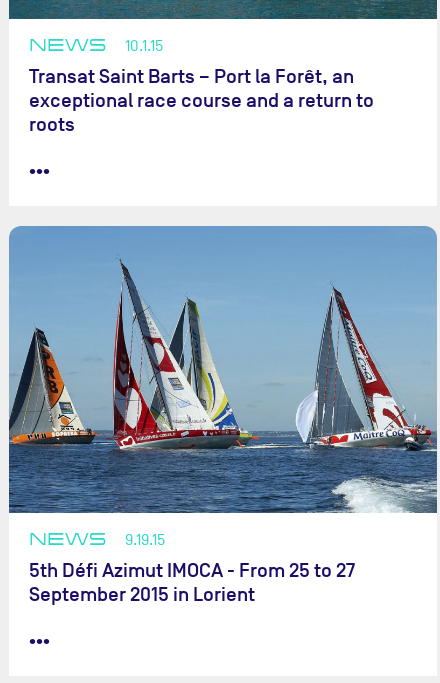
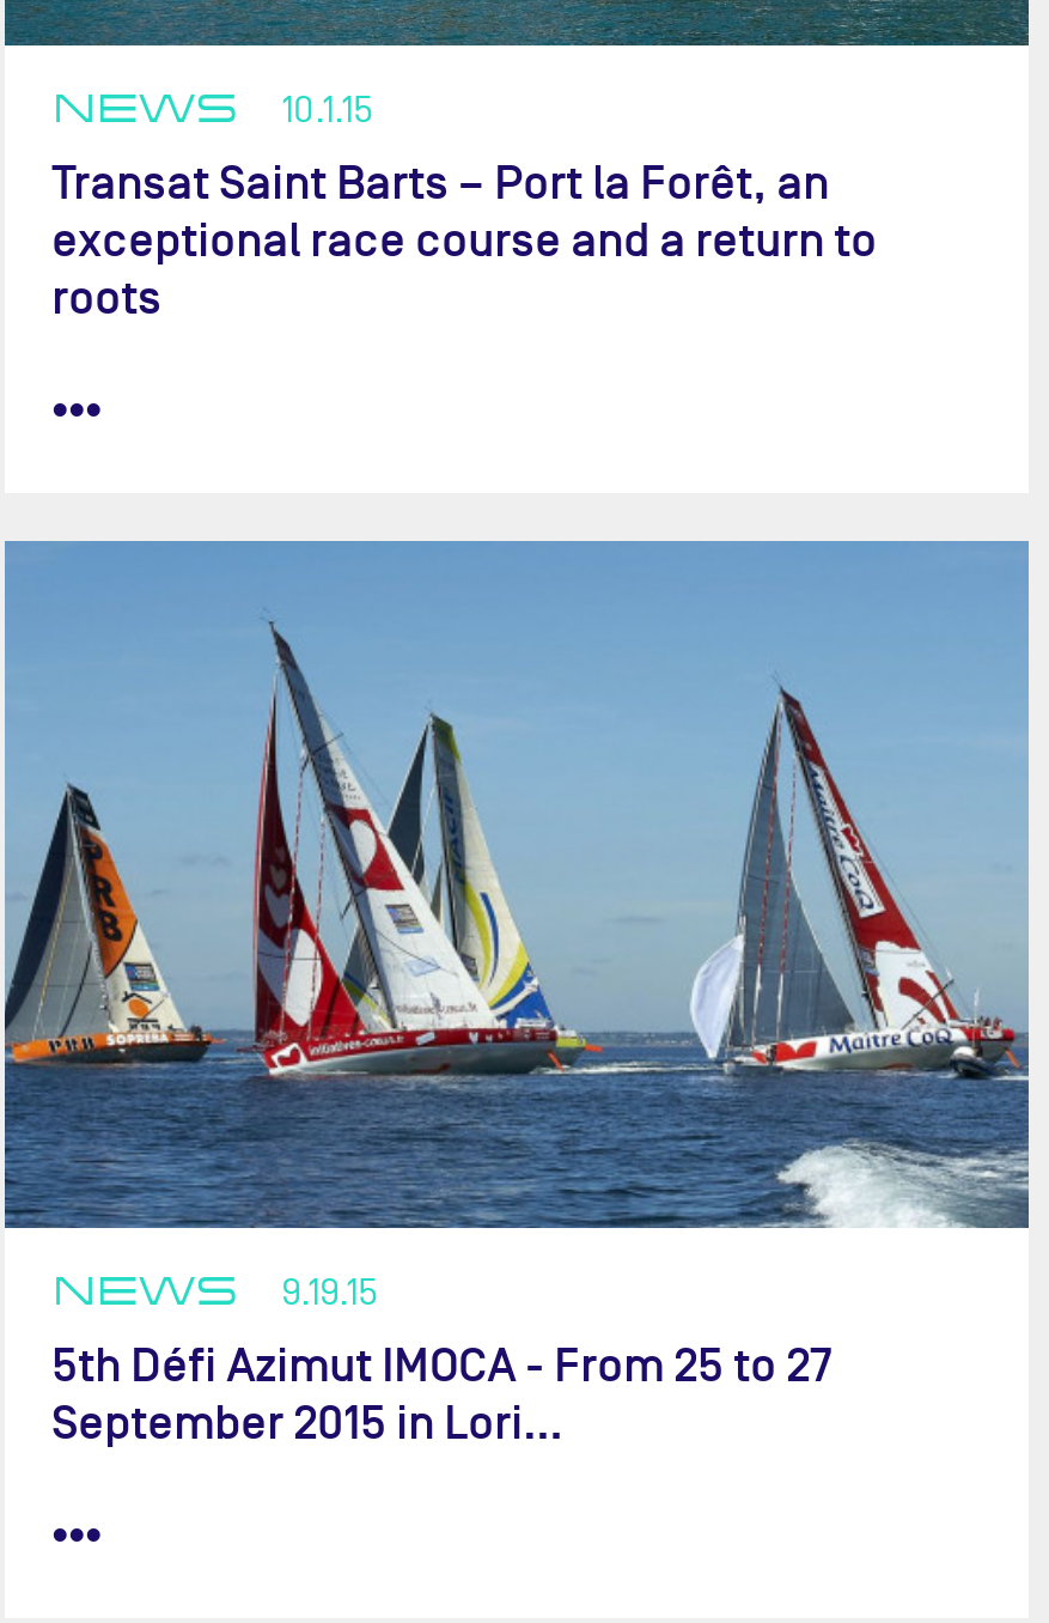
- September 2015 in Lorient
+ September 2015 in Lori…
